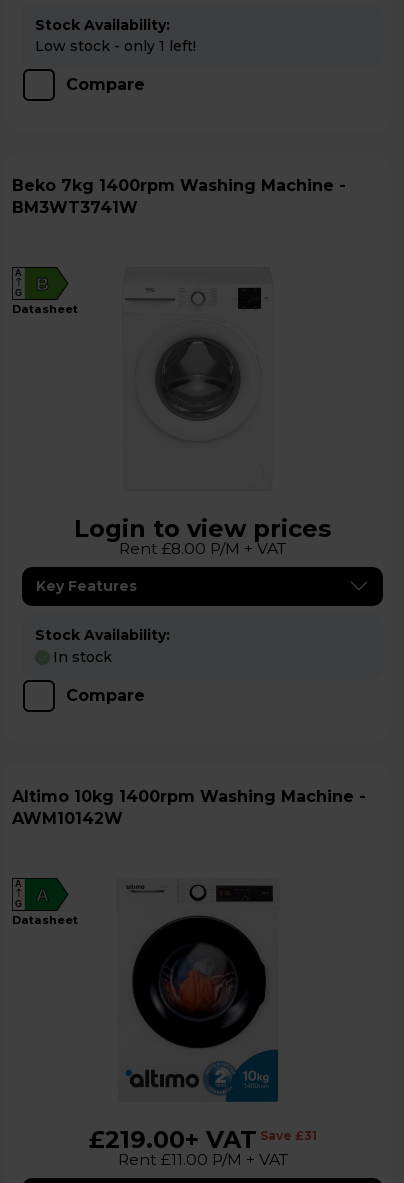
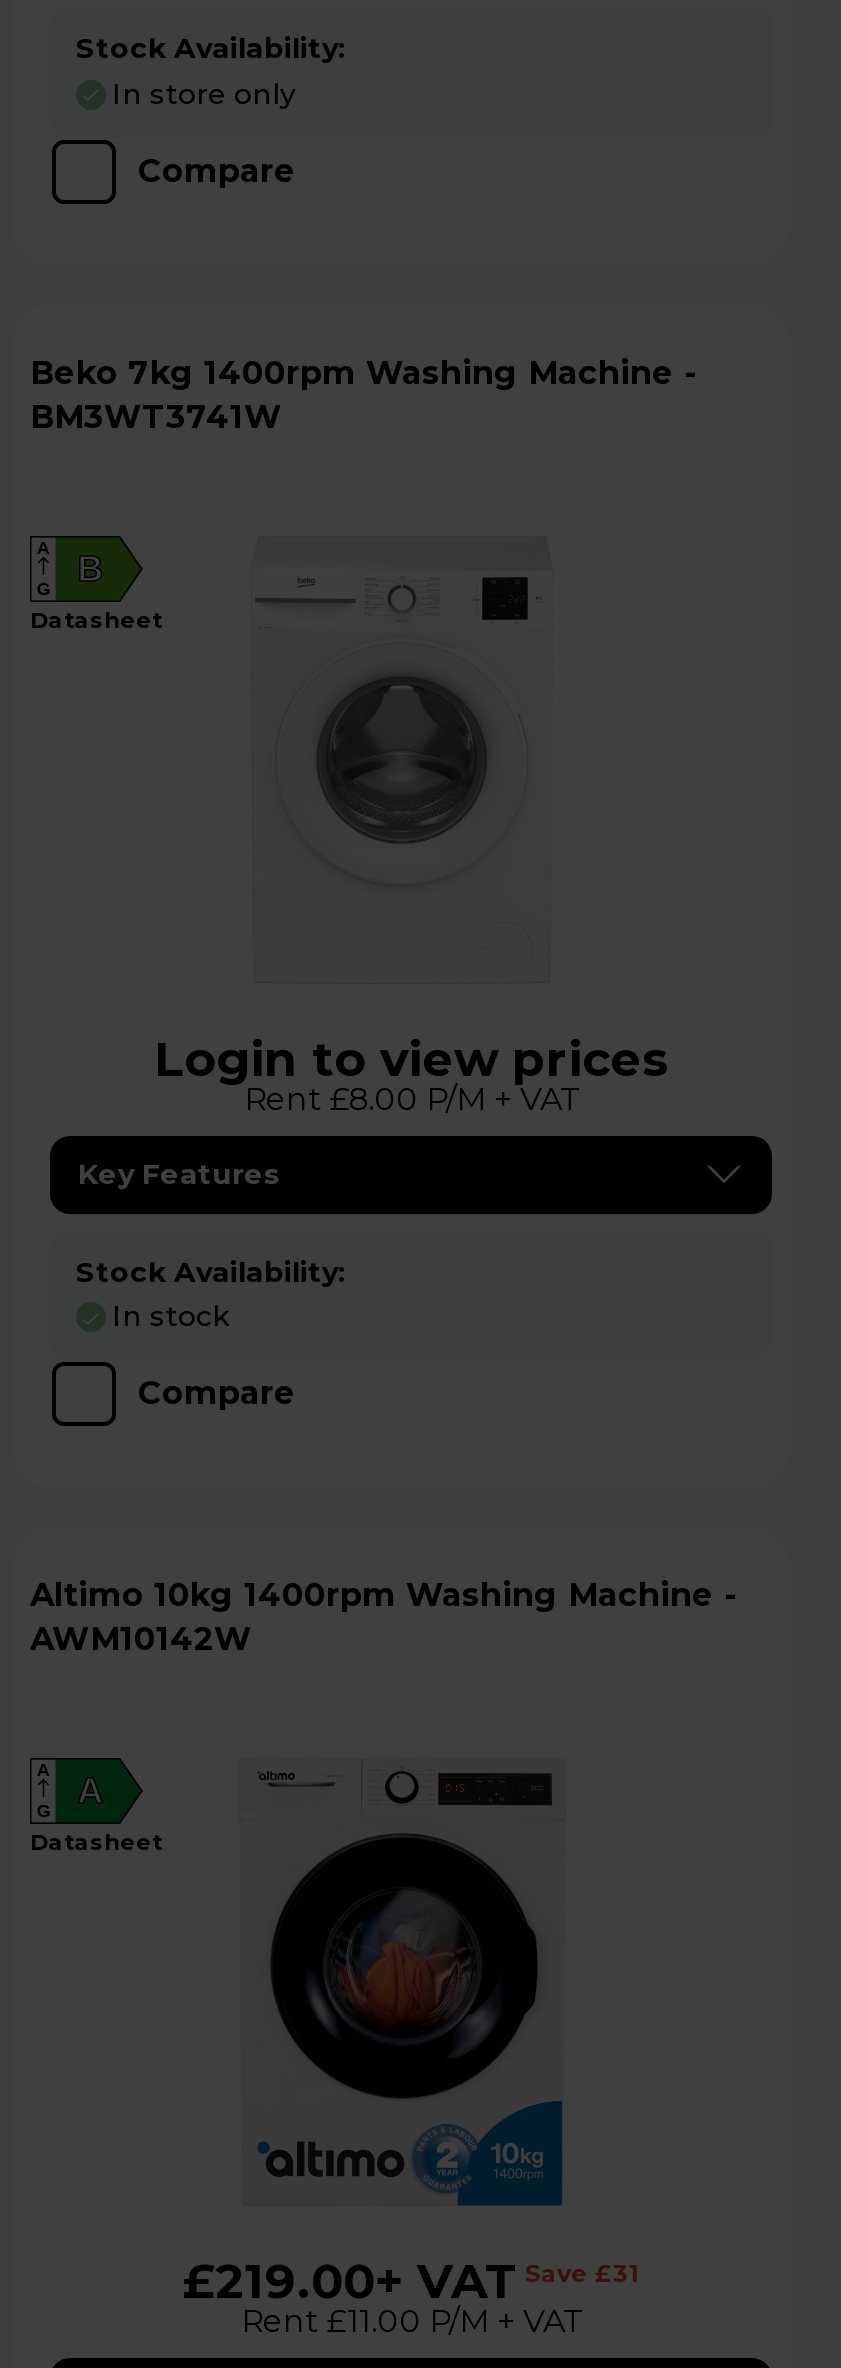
- Low stock - only 1 left!
+ In store only
